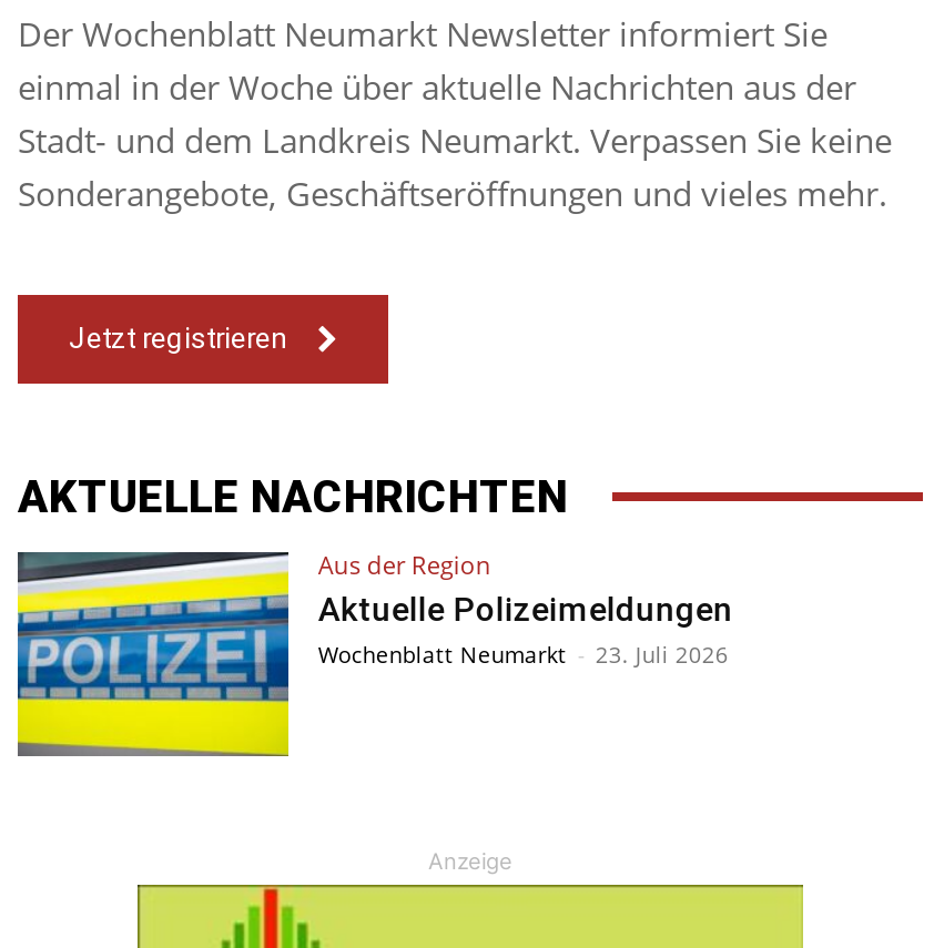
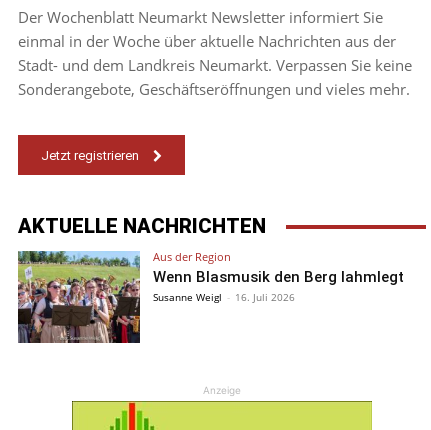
- [image]
- Aktuelle Polizeimeldungen
- Wochenblatt Neumarkt - 23. Juli 2026
+ [image]
+ Wenn Blasmusik den Berg lahmlegt
+ Susanne Weigl - 16. Juli 2026
